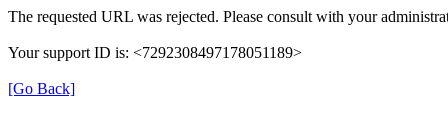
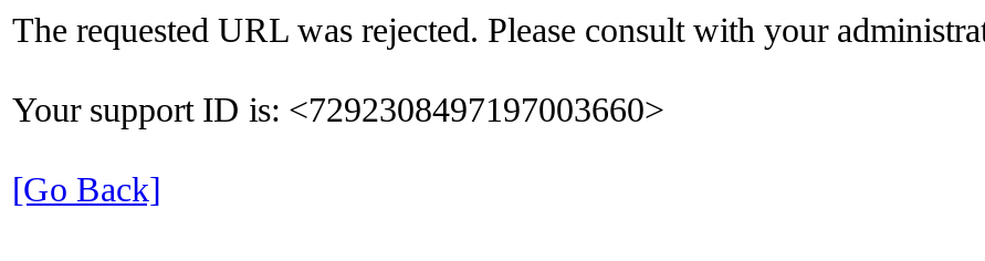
- Your support ID is: <7292308497178051189>
+ Your support ID is: <7292308497197003660>
